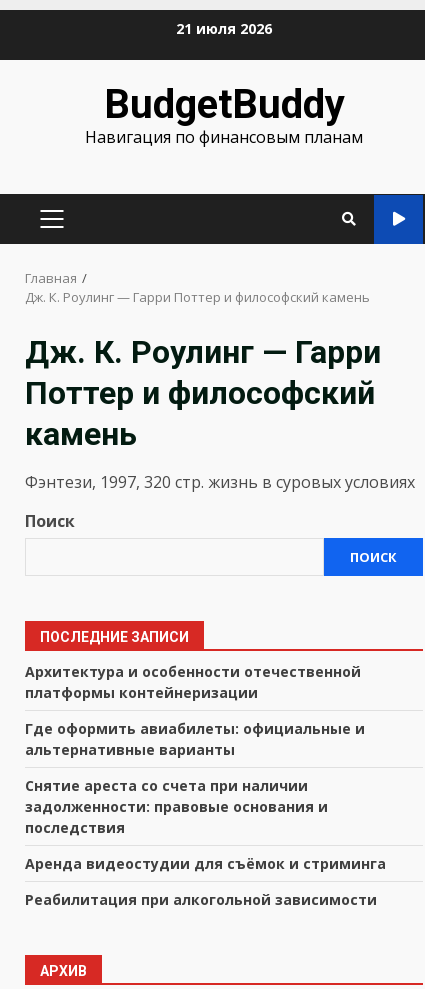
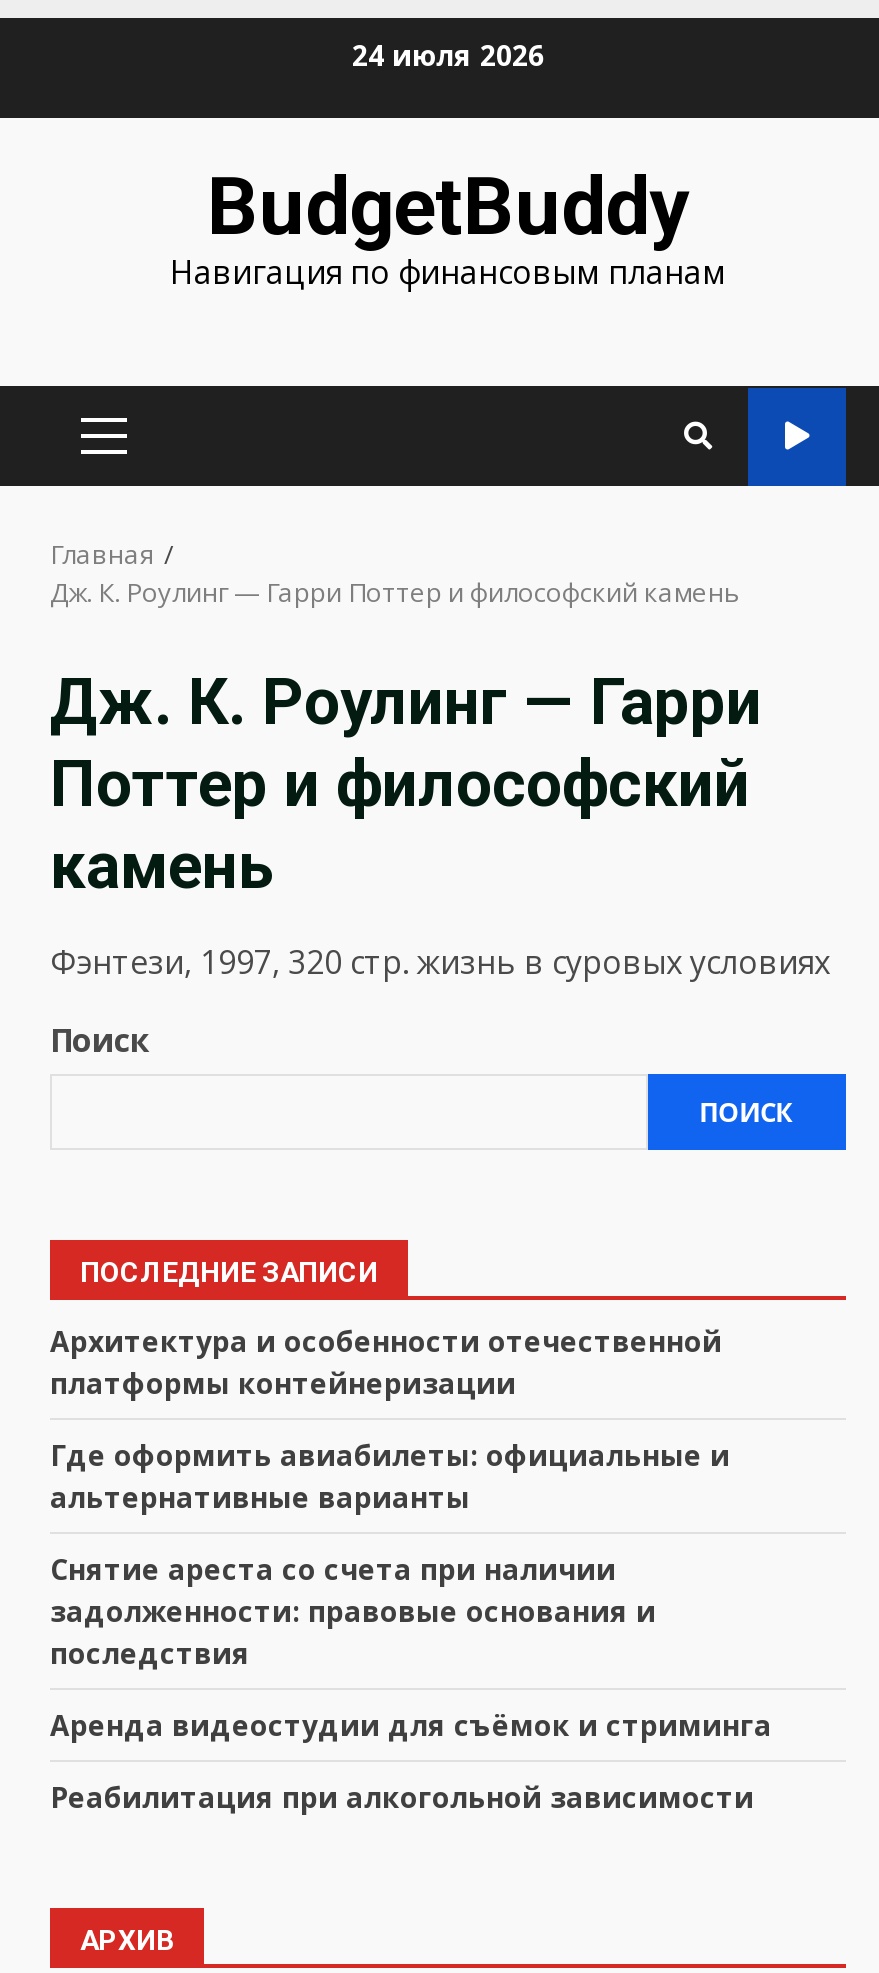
- 21 июля 2026
+ 24 июля 2026
